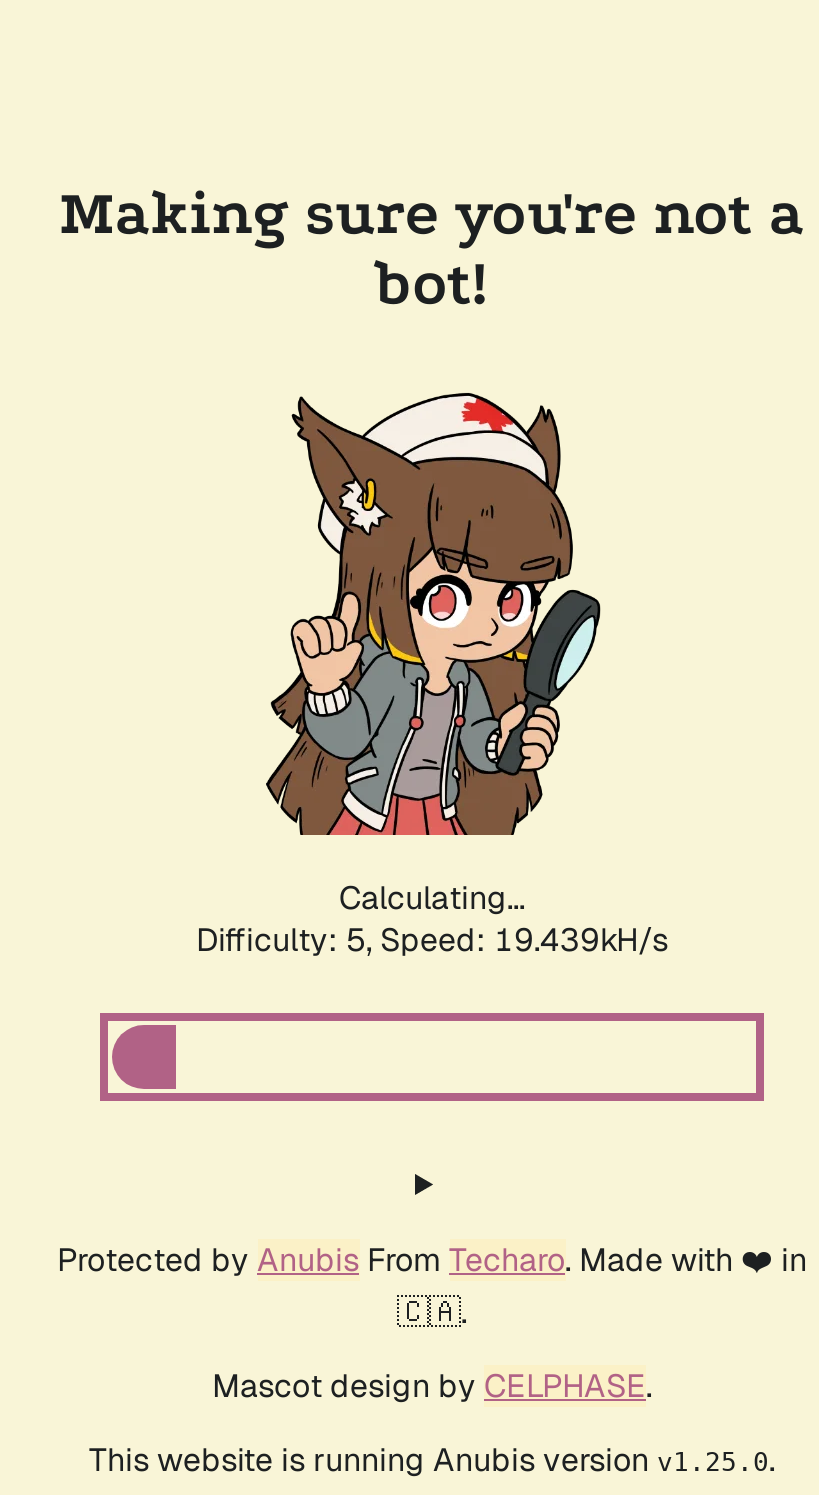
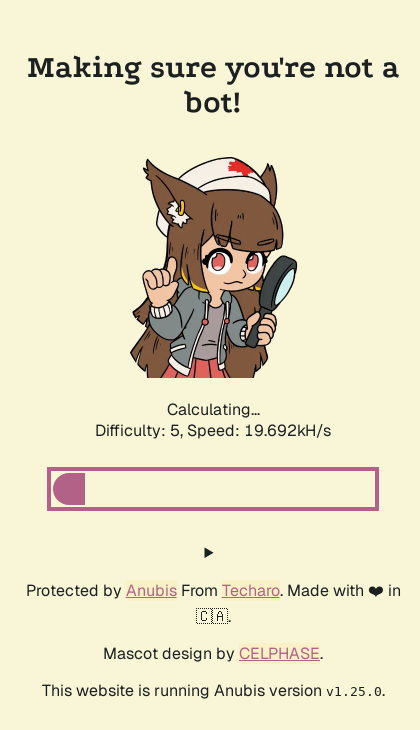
- Difficulty: 5, Speed: 19.439kH/s
+ Difficulty: 5, Speed: 19.692kH/s
